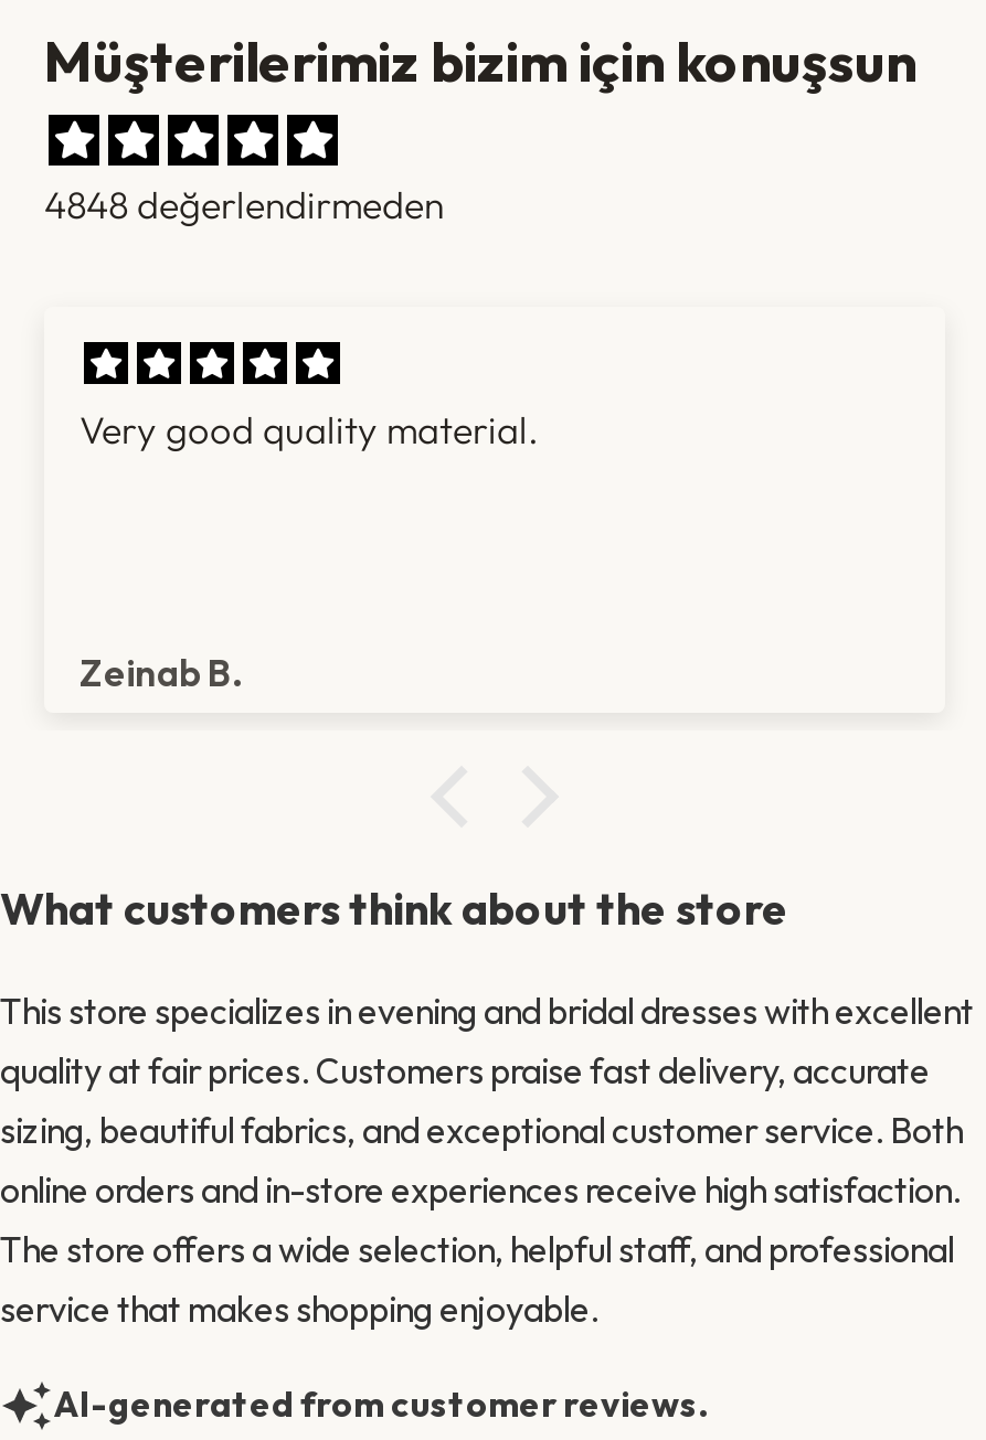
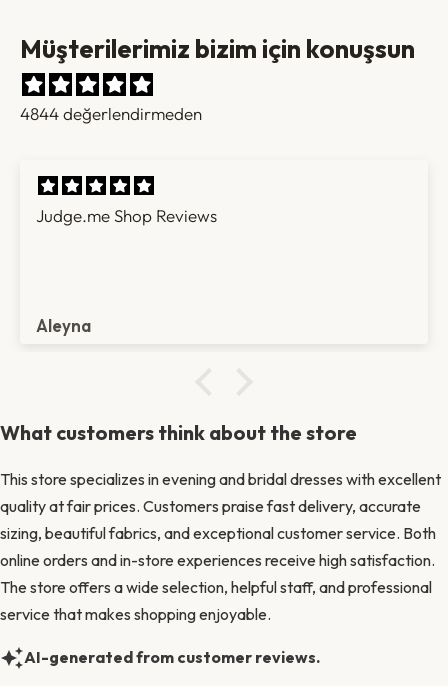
- 4848 değerlendirmeden
+ 4844 değerlendirmeden

- Very good quality material.
+ Judge.me Shop Reviews

- Zeinab B.
+ Aleyna
